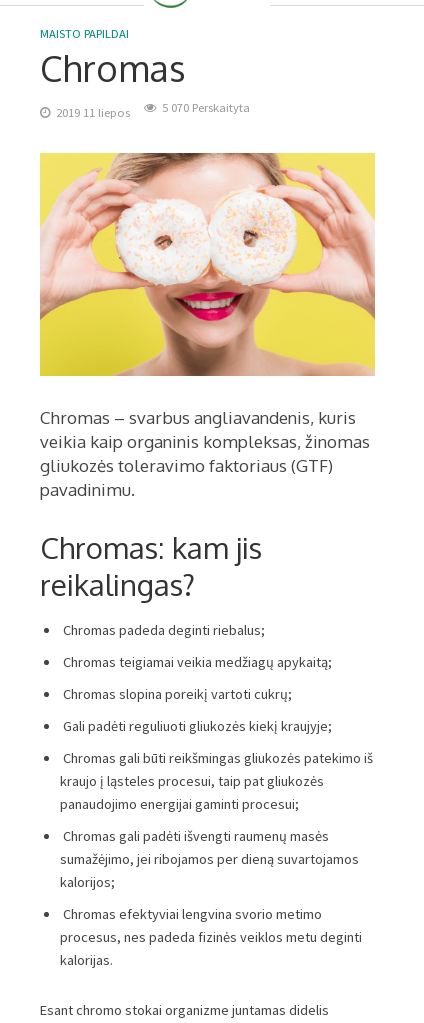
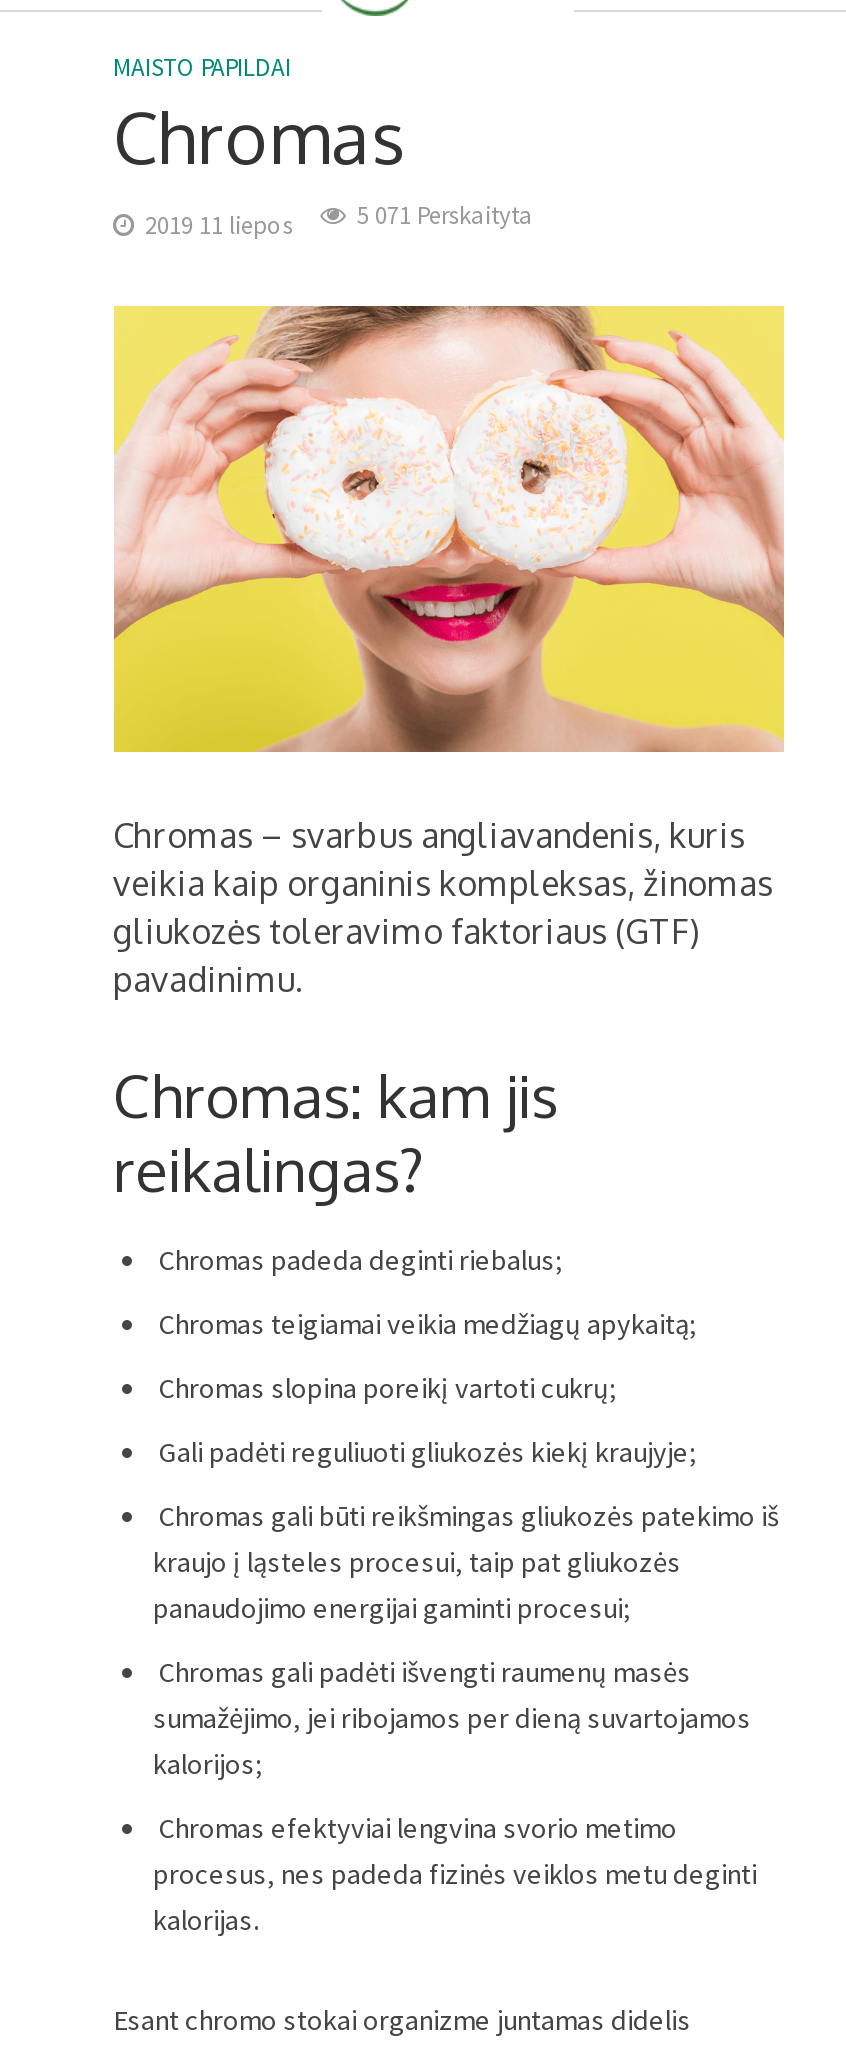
- 5 070 Perskaityta
+ 5 071 Perskaityta
